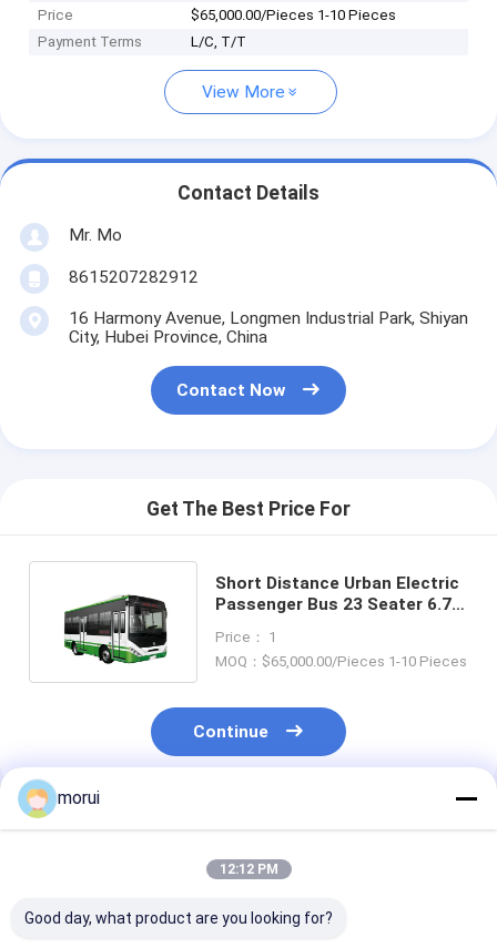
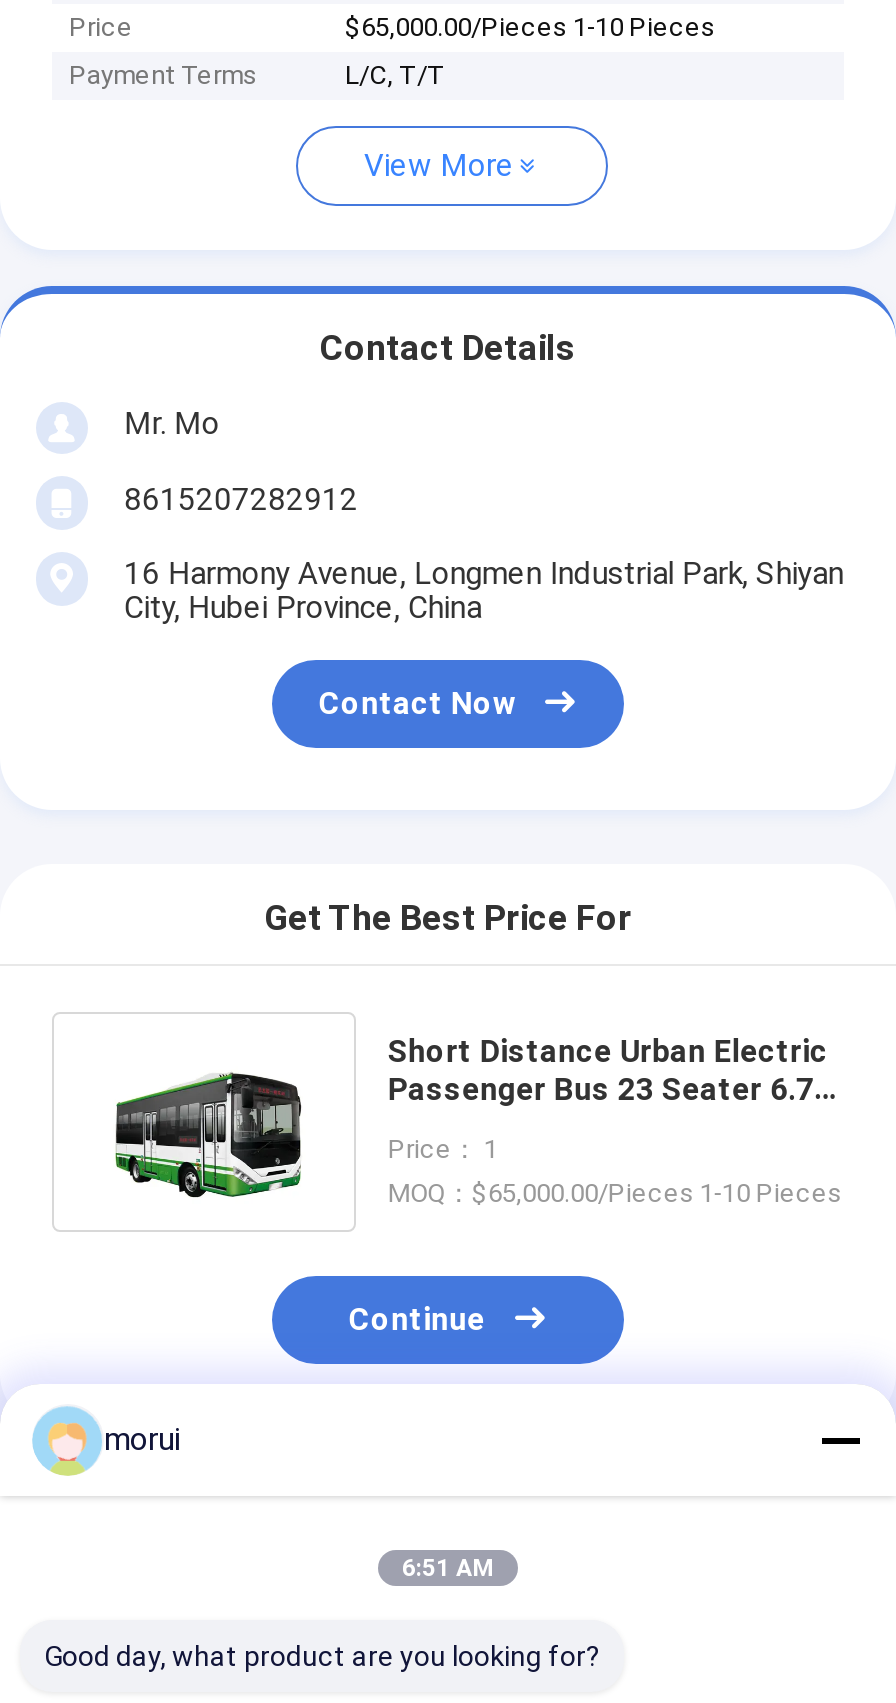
- 12:12 PM
+ 6:51 AM
